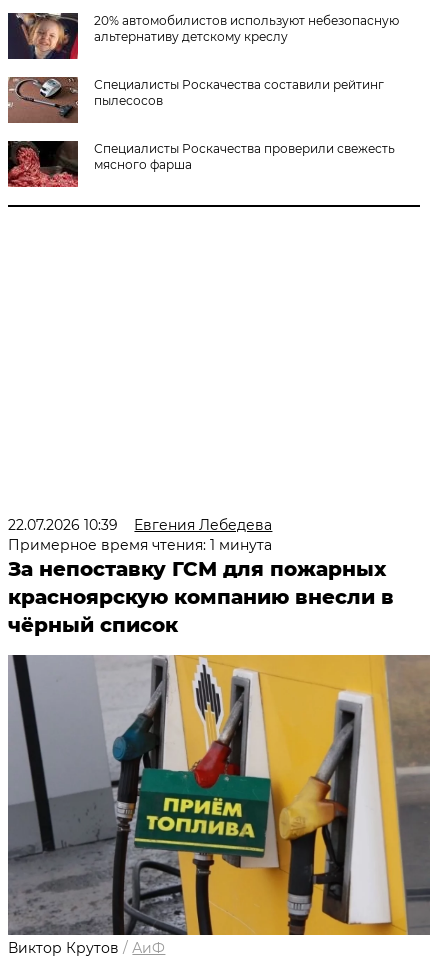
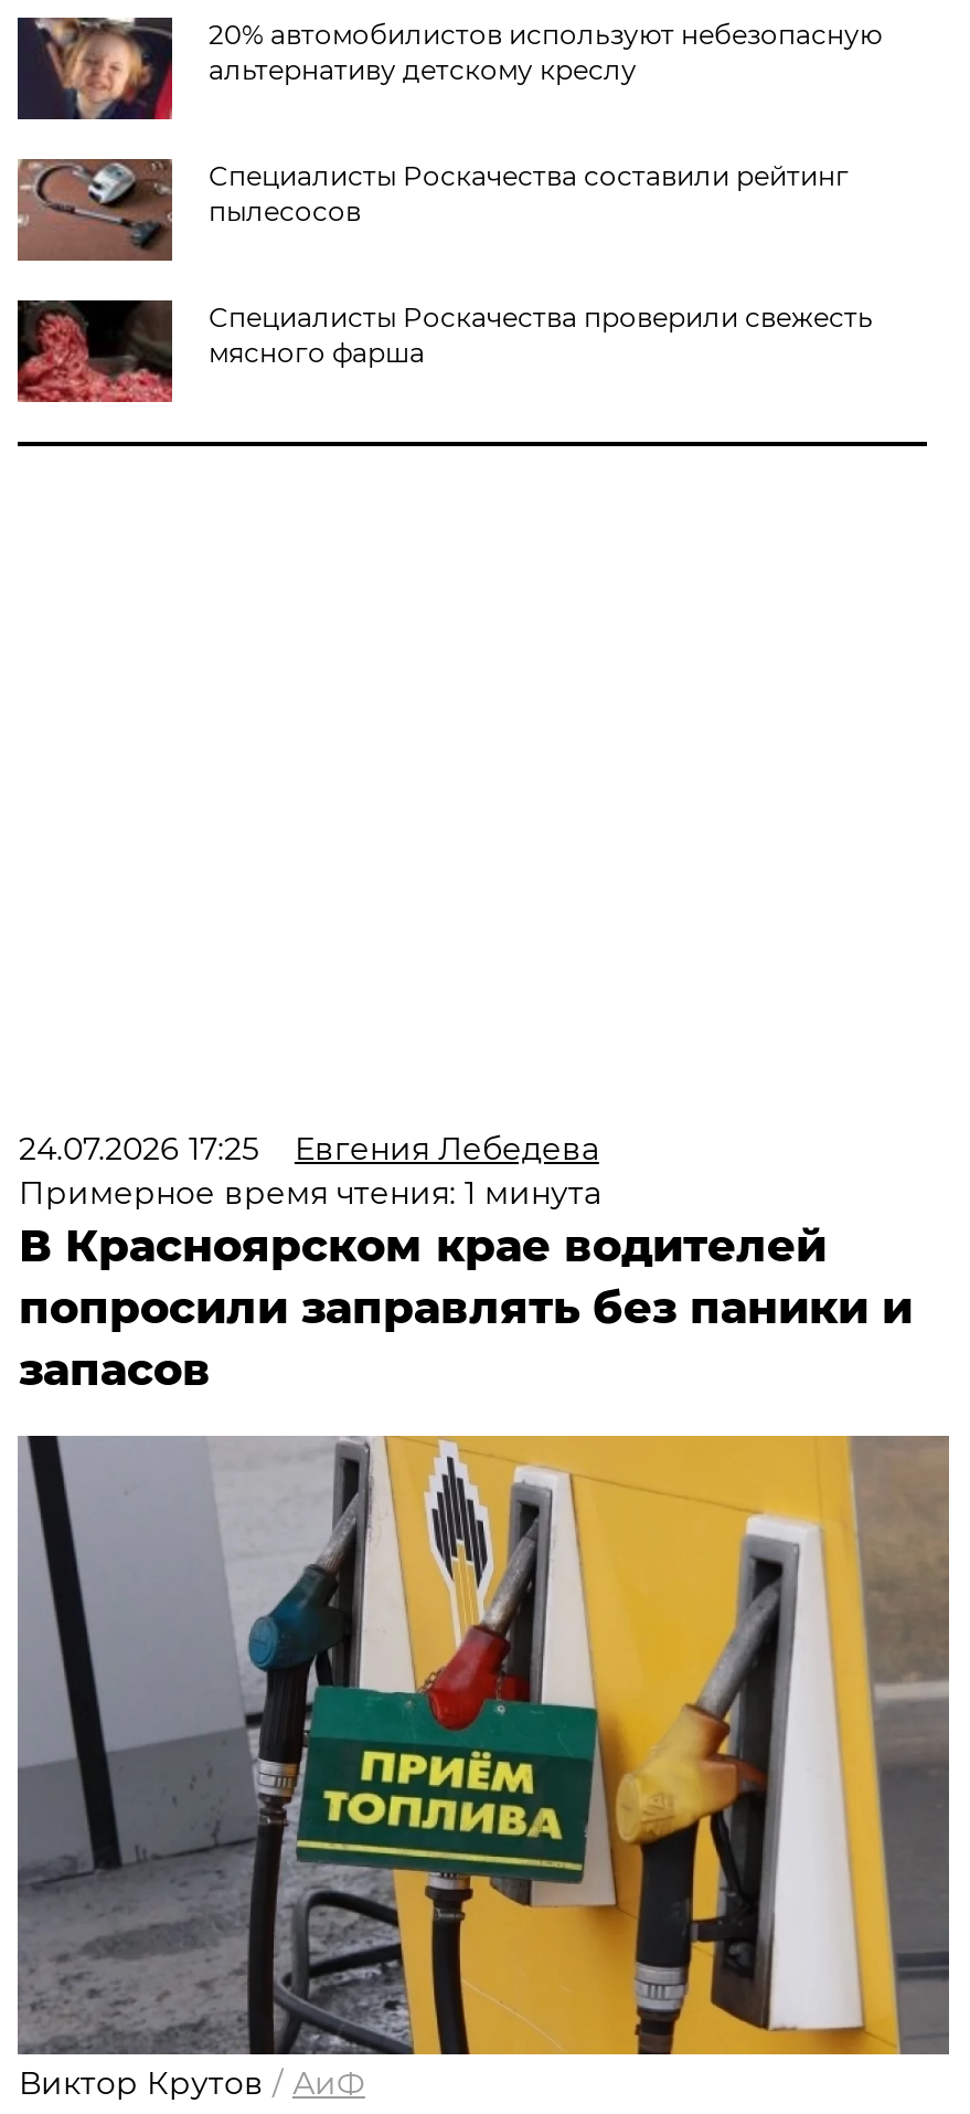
- 22.07.2026 10:39 Евгения Лебедева
+ 24.07.2026 17:25 Евгения Лебедева

- За непоставку ГСМ для пожарных
- красноярскую компанию внесли в
- чёрный список
+ В Красноярском крае водителей
+ попросили заправлять без паники и
+ запасов
